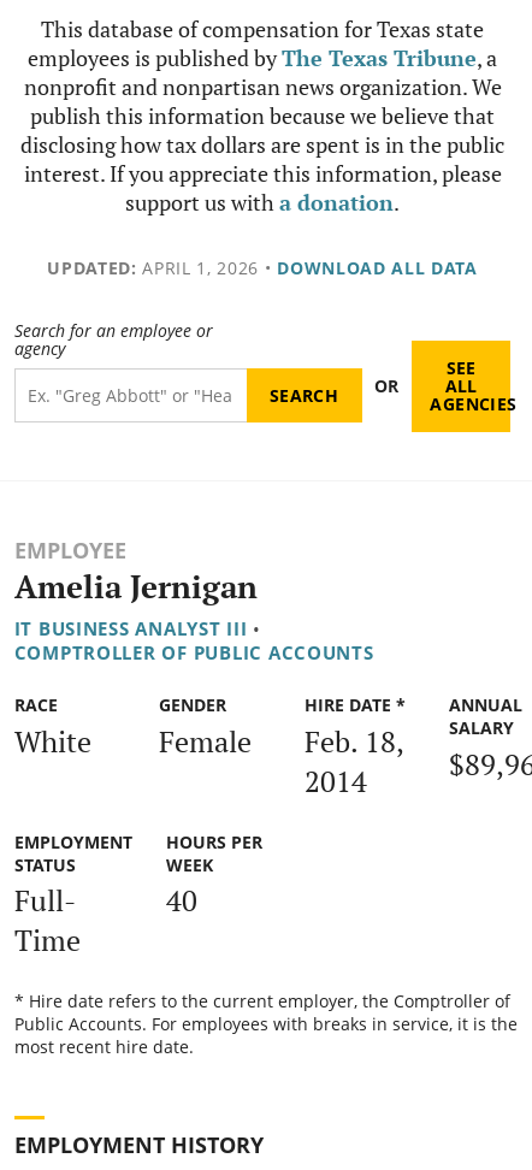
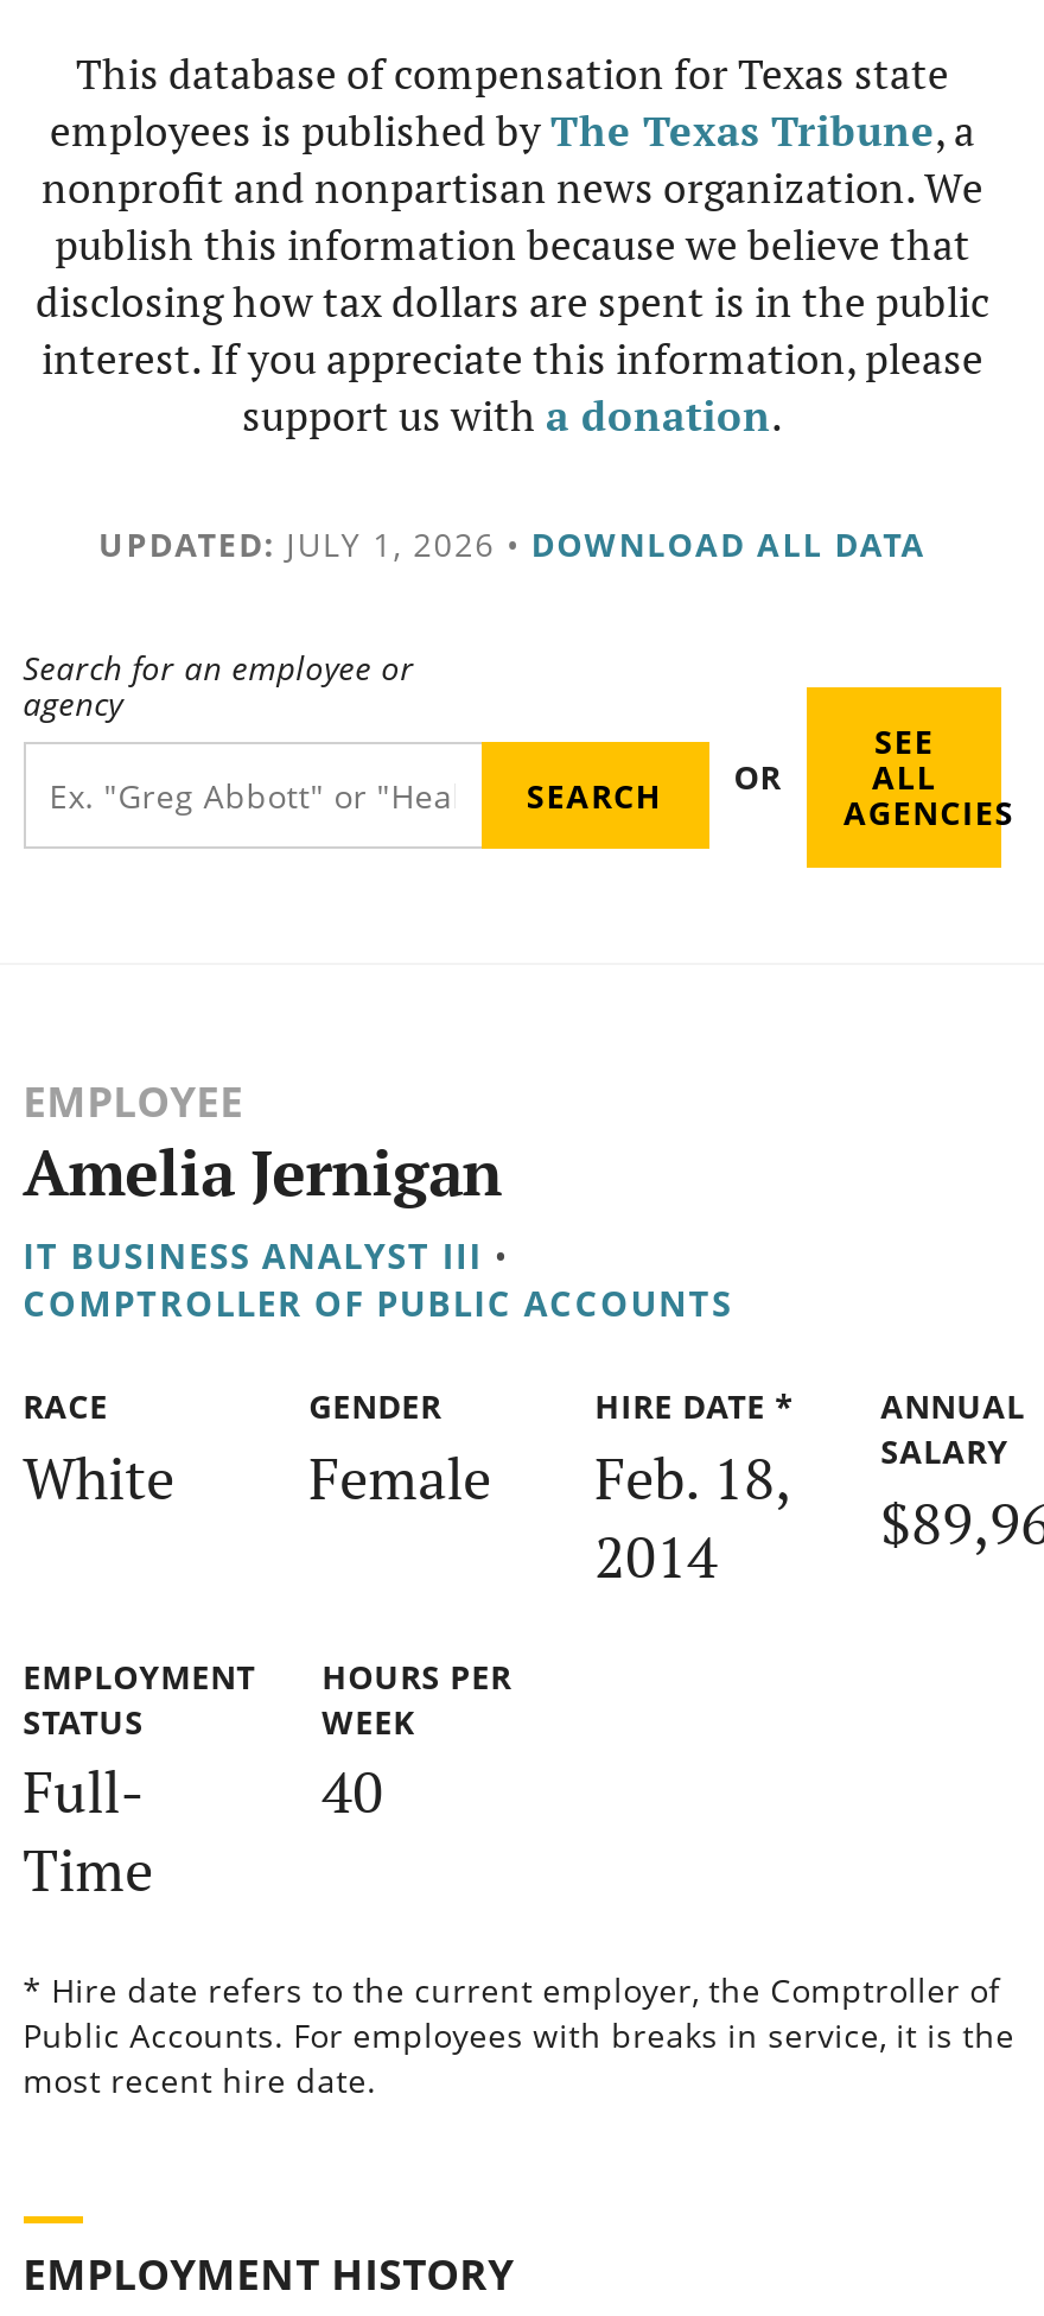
- UPDATED: APRIL 1, 2026 • DOWNLOAD ALL DATA
+ UPDATED: JULY 1, 2026 • DOWNLOAD ALL DATA
